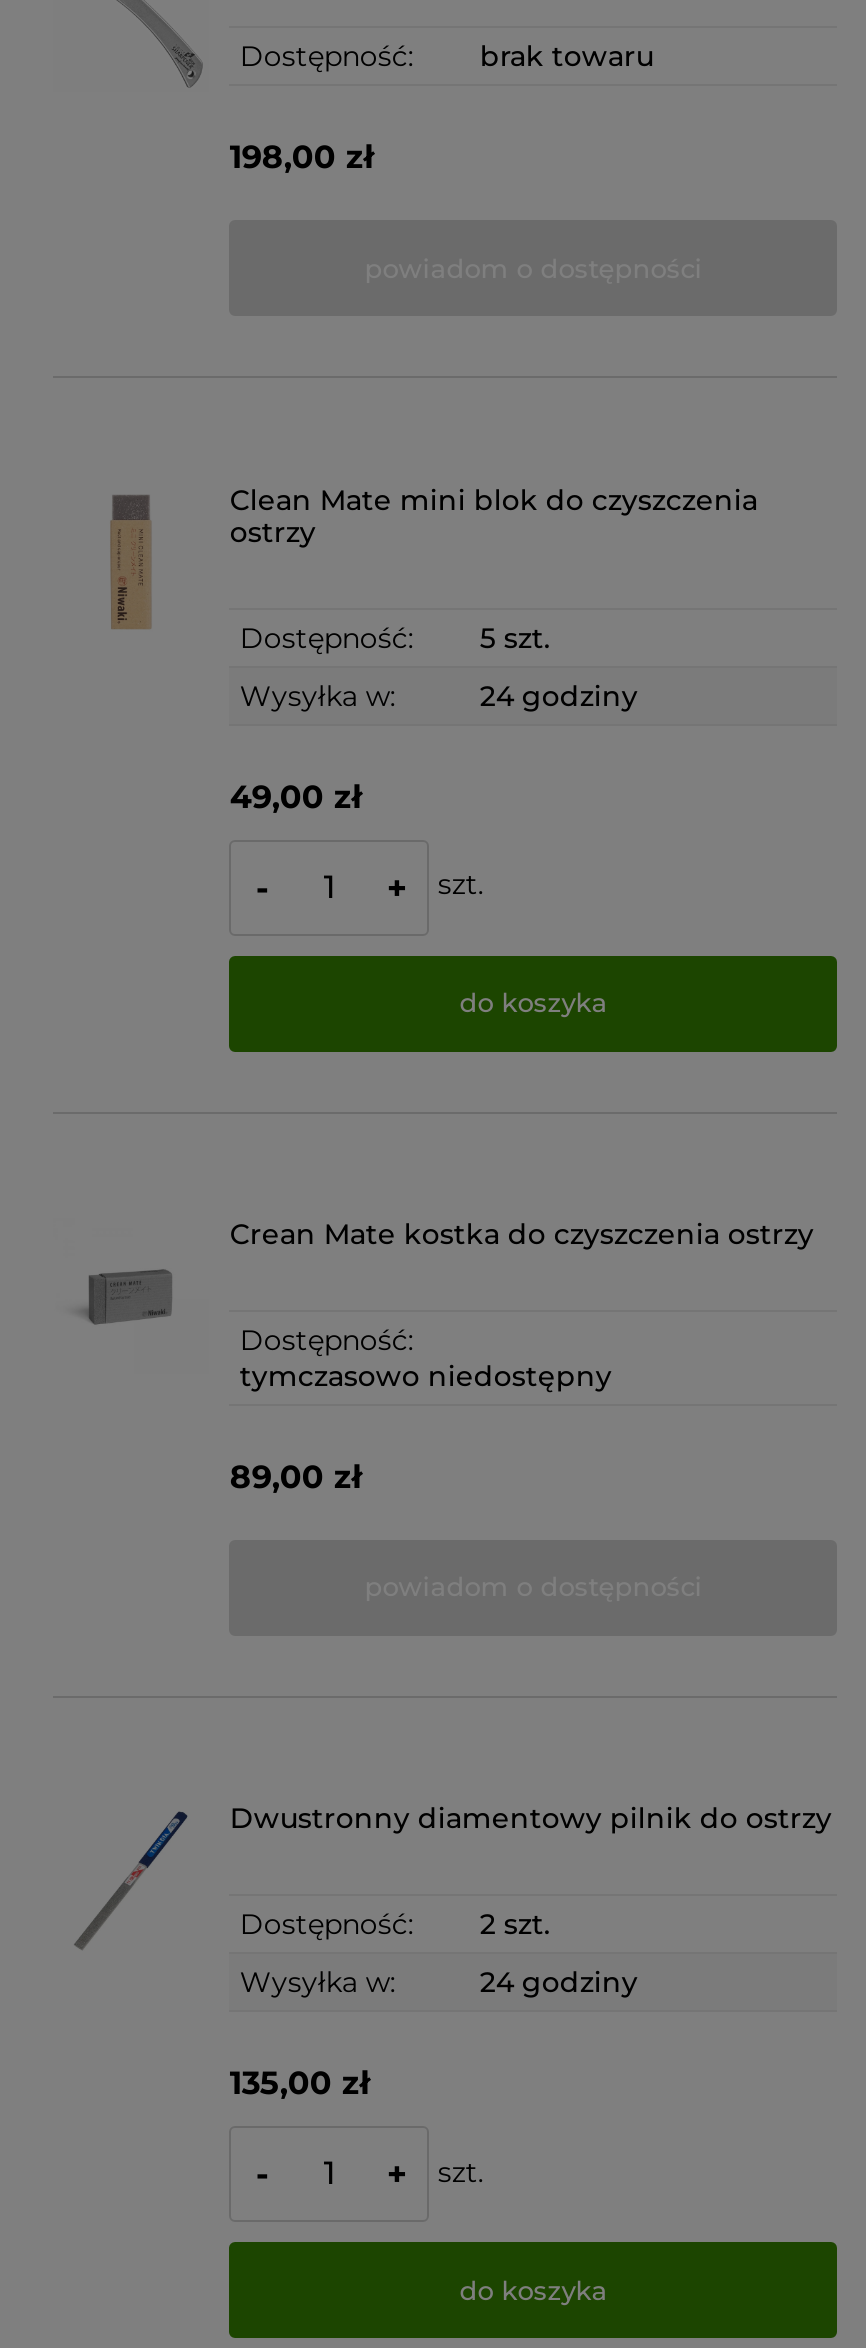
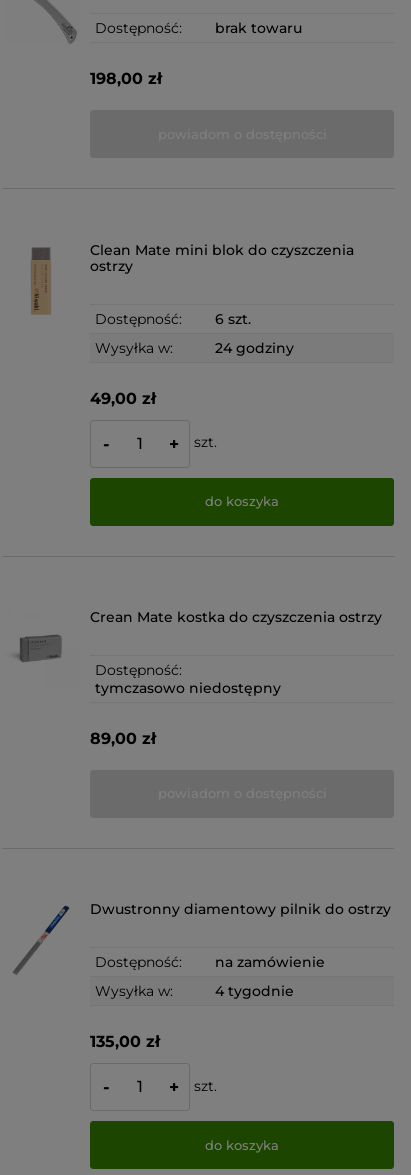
- Dostępność: 5 szt.
+ Dostępność: 6 szt.

- 2 szt.
+ na zamówienie

- 24 godziny
+ 4 tygodnie
